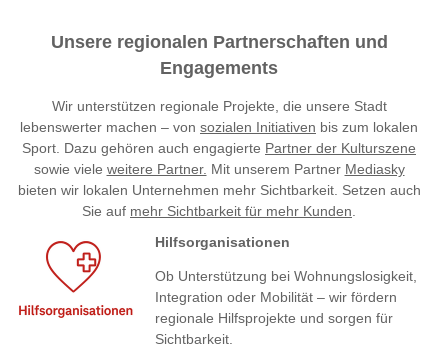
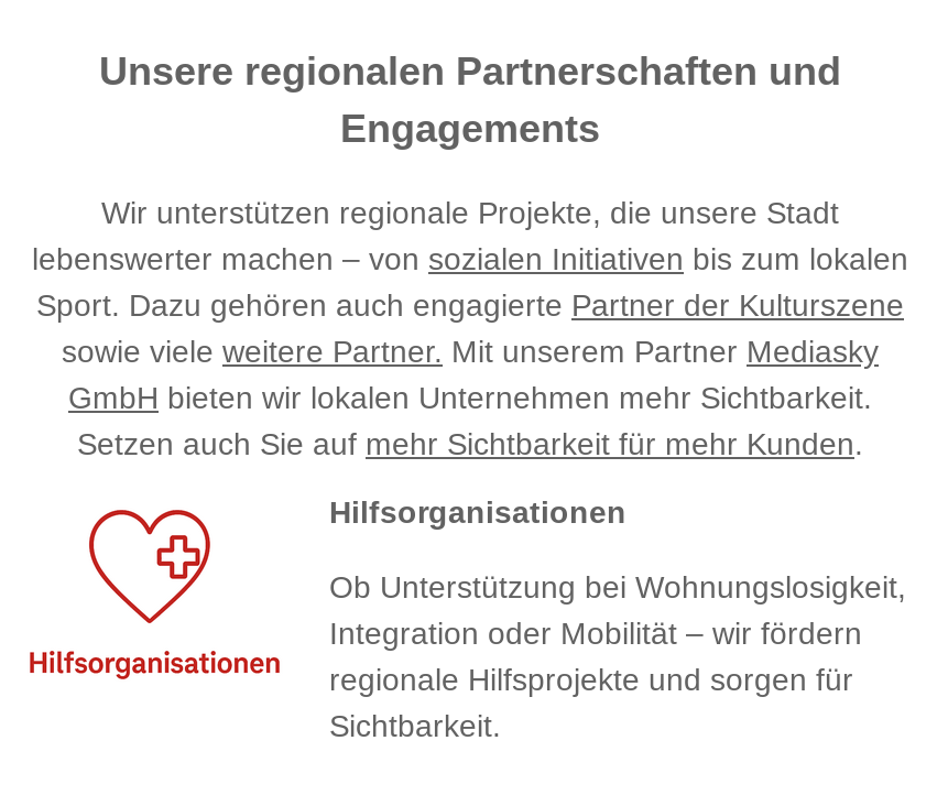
- bieten wir lokalen Unternehmen mehr Sichtbarkeit. Setzen auch
- Sie auf mehr Sichtbarkeit für mehr Kunden.
+ GmbH bieten wir lokalen Unternehmen mehr Sichtbarkeit.
+ Setzen auch Sie auf mehr Sichtbarkeit für mehr Kunden.
